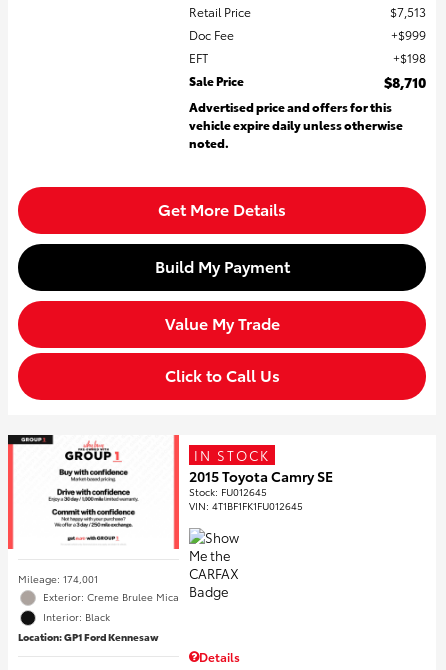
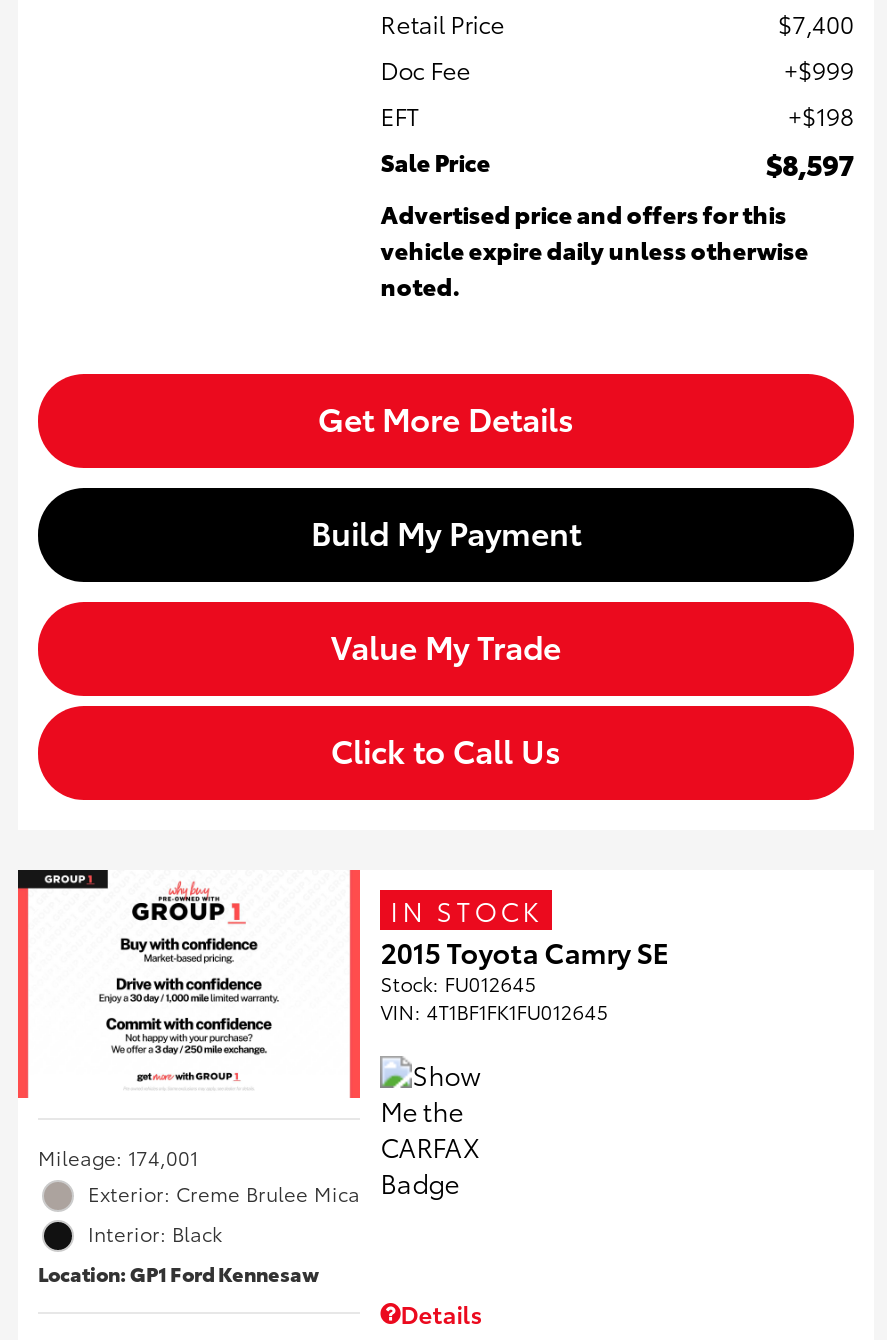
- $7,513
+ $7,400

- $8,710
+ $8,597
